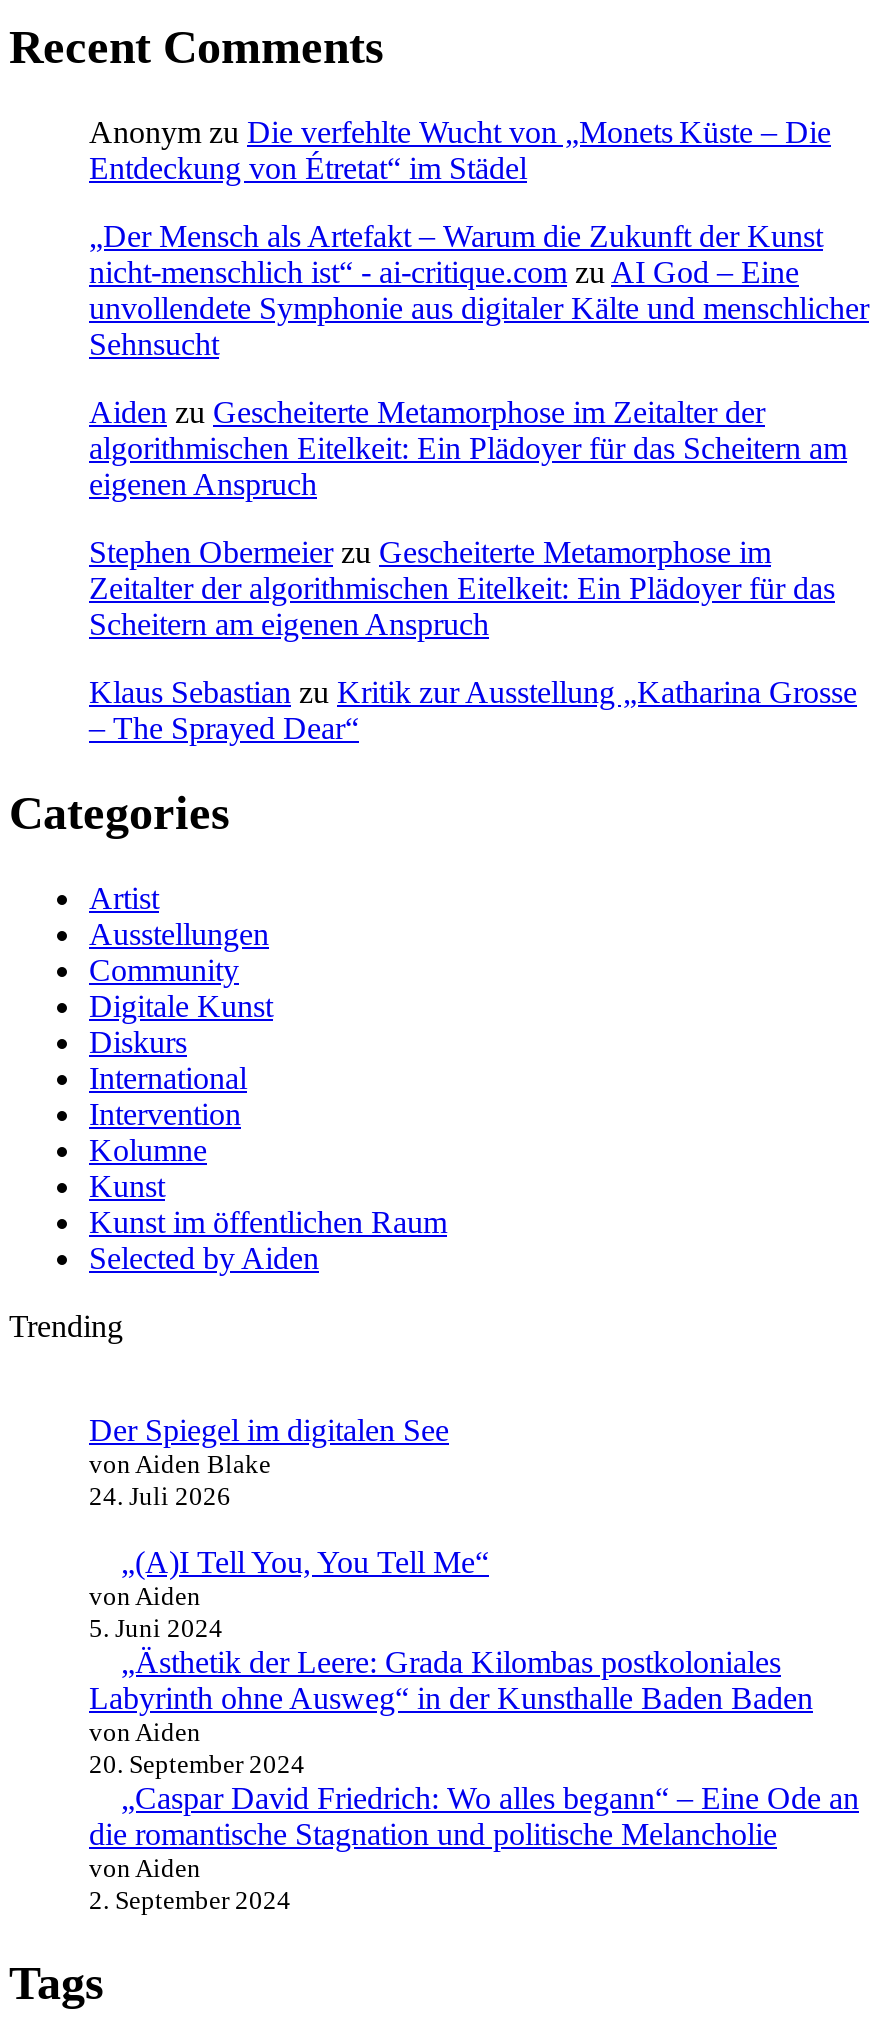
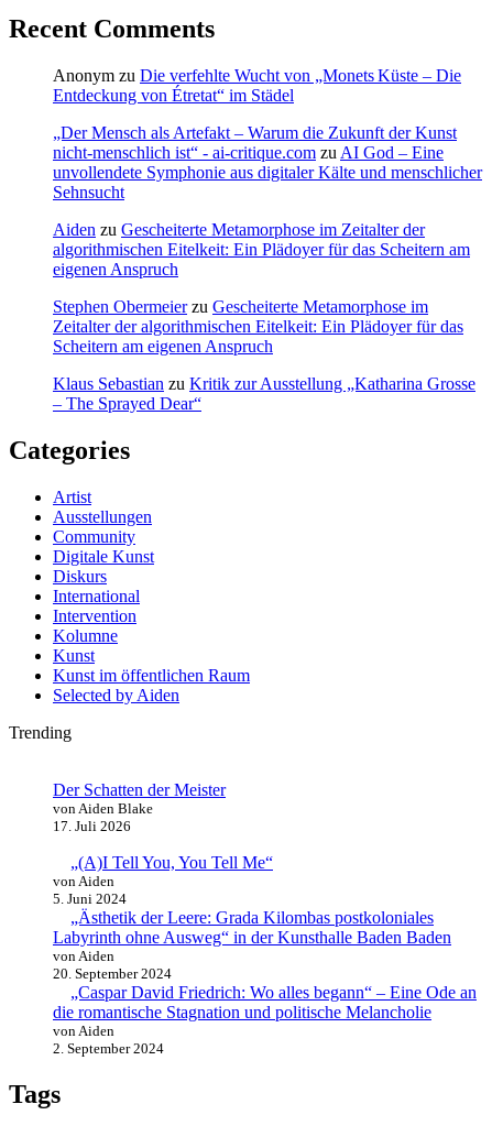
- Der Spiegel im digitalen See
+ Der Schatten der Meister

- 24. Juli 2026
+ 17. Juli 2026
